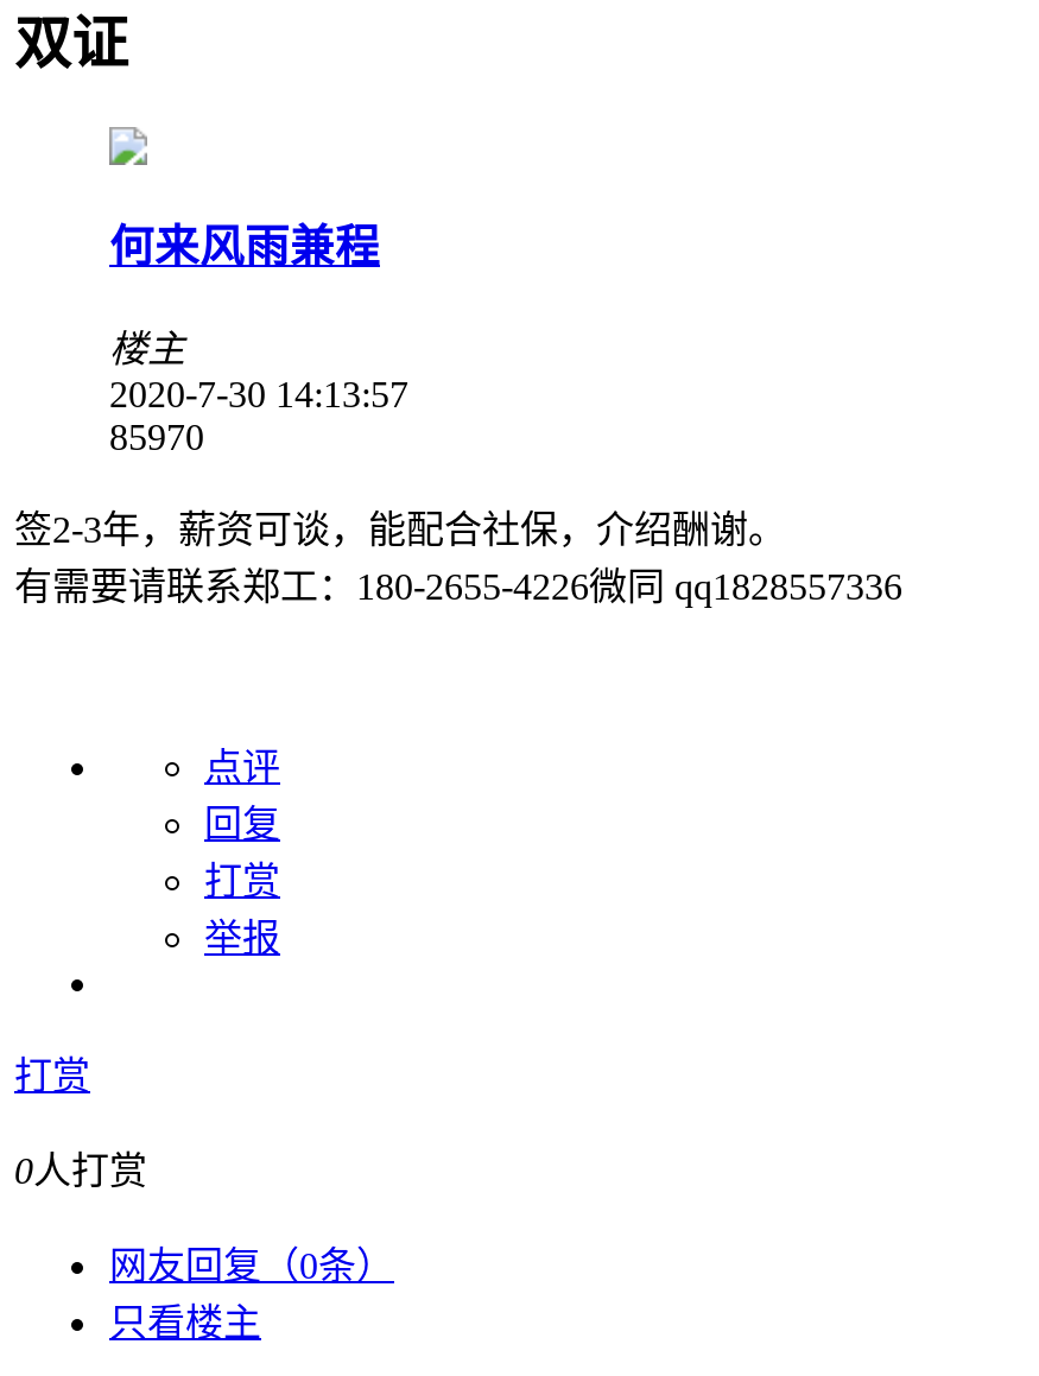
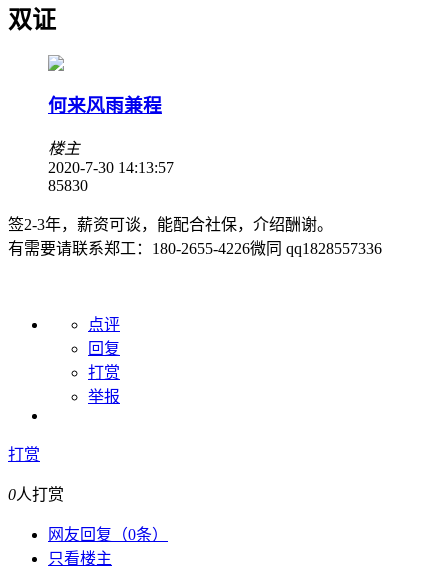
- 85970
+ 85830
